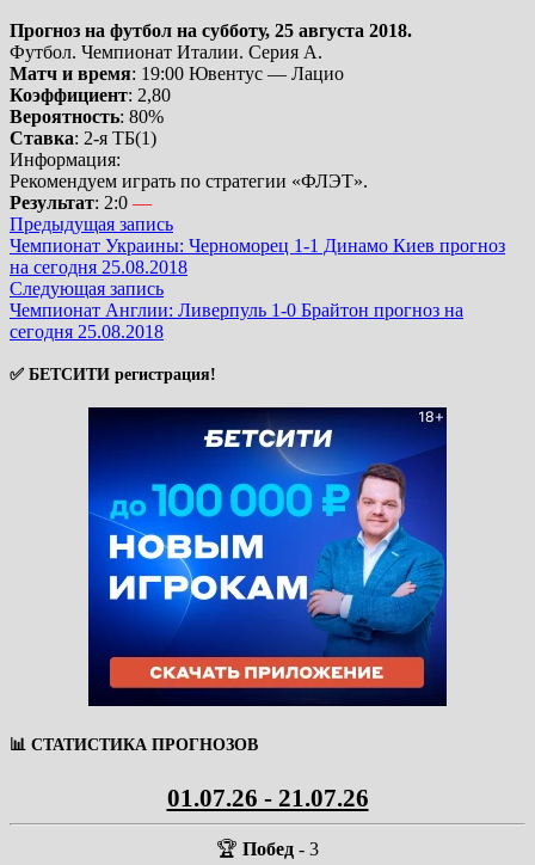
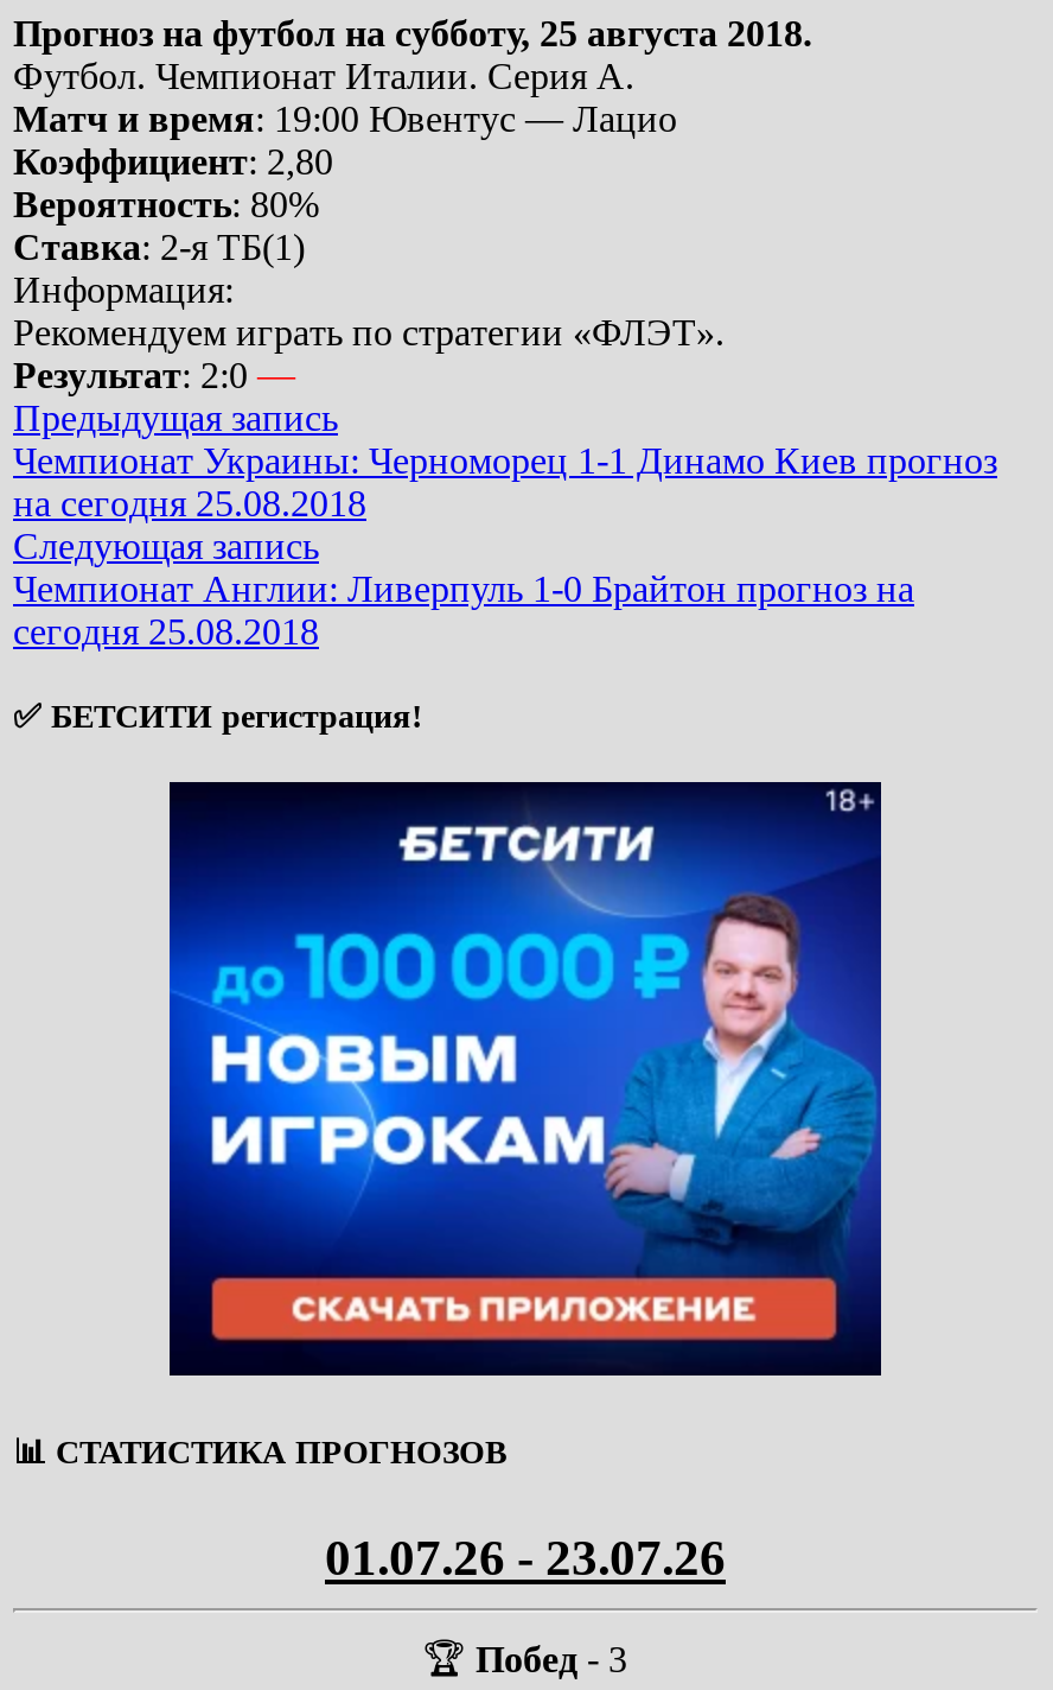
- 01.07.26 - 21.07.26
+ 01.07.26 - 23.07.26
